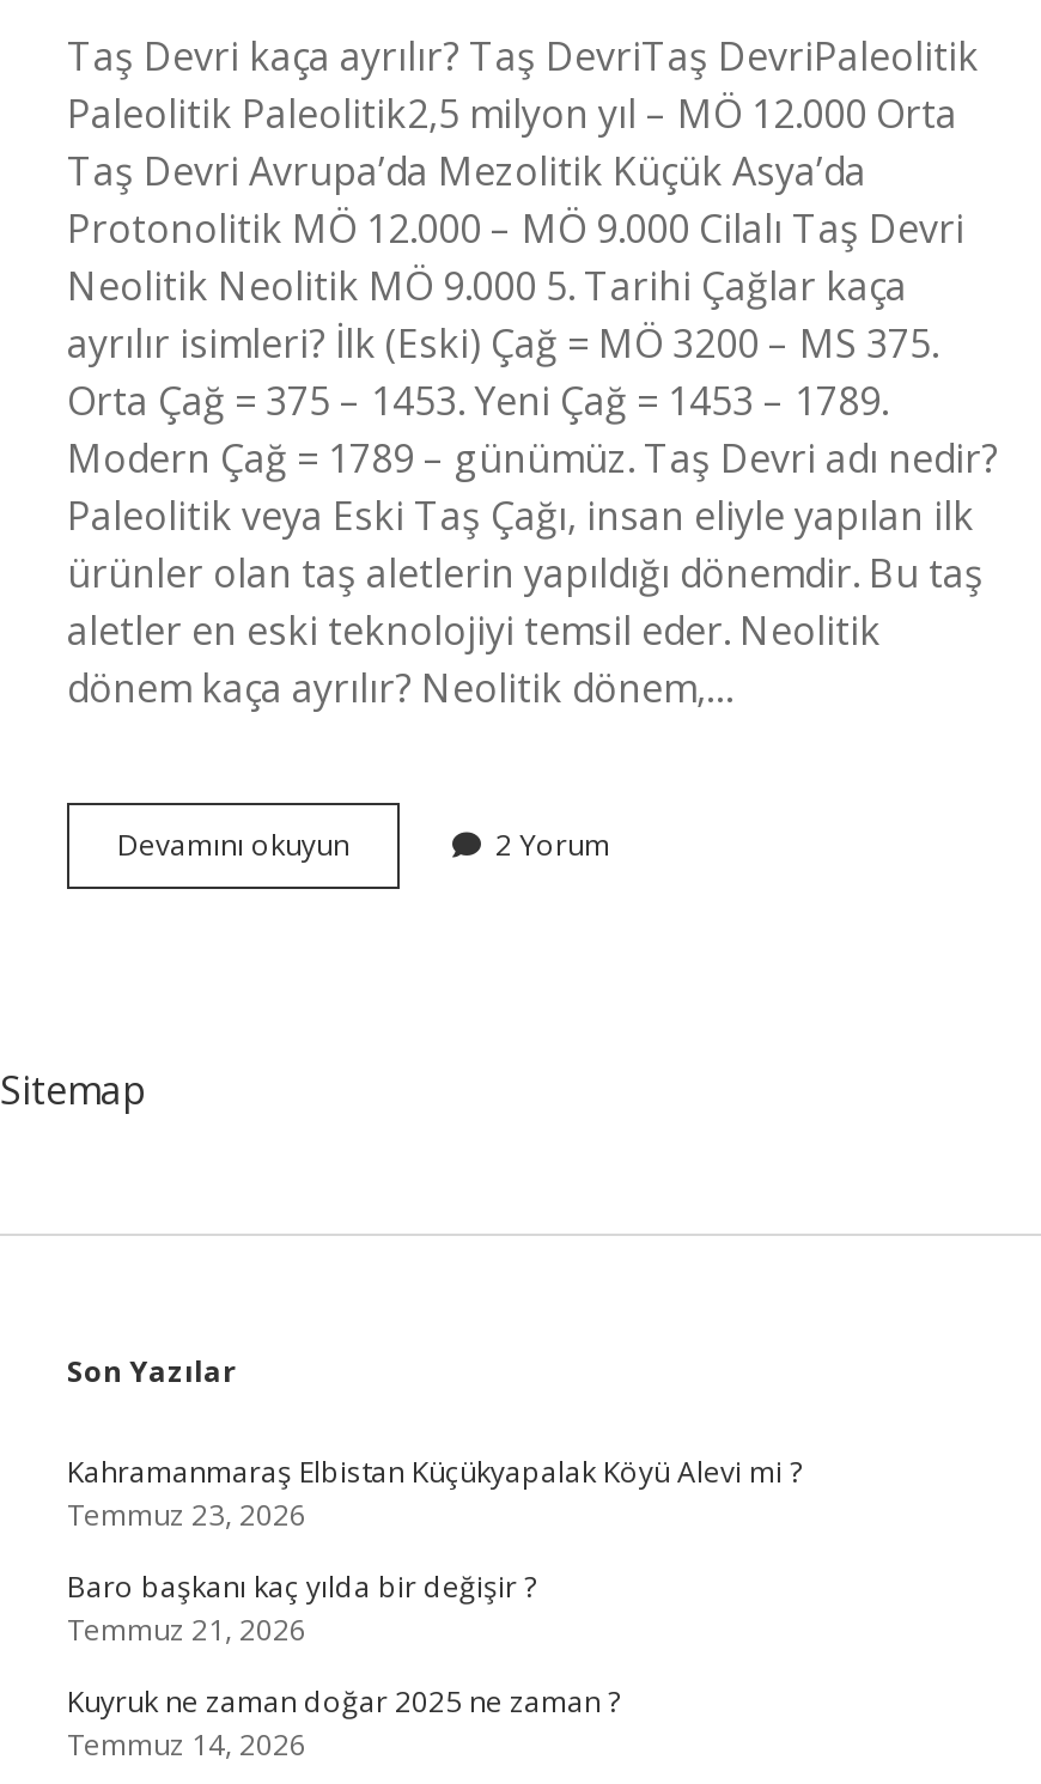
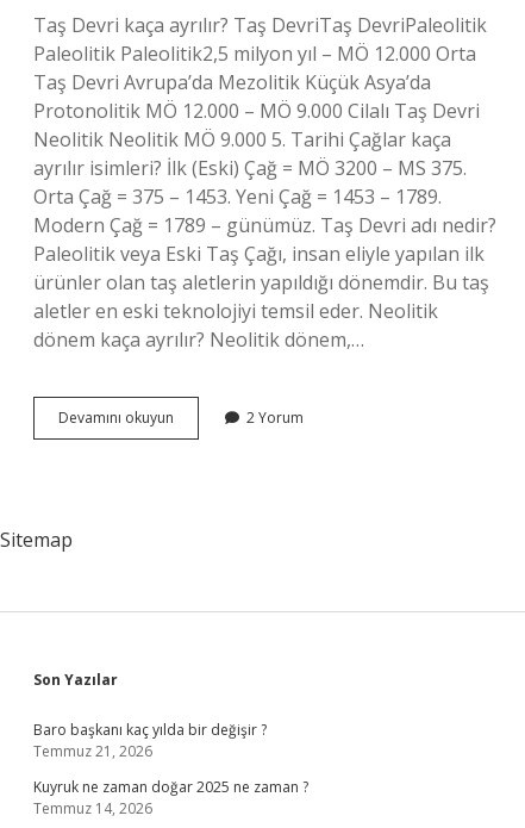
- Kahramanmaraş Elbistan Küçükyapalak Köyü Alevi mi ?
- Temmuz 23, 2026
